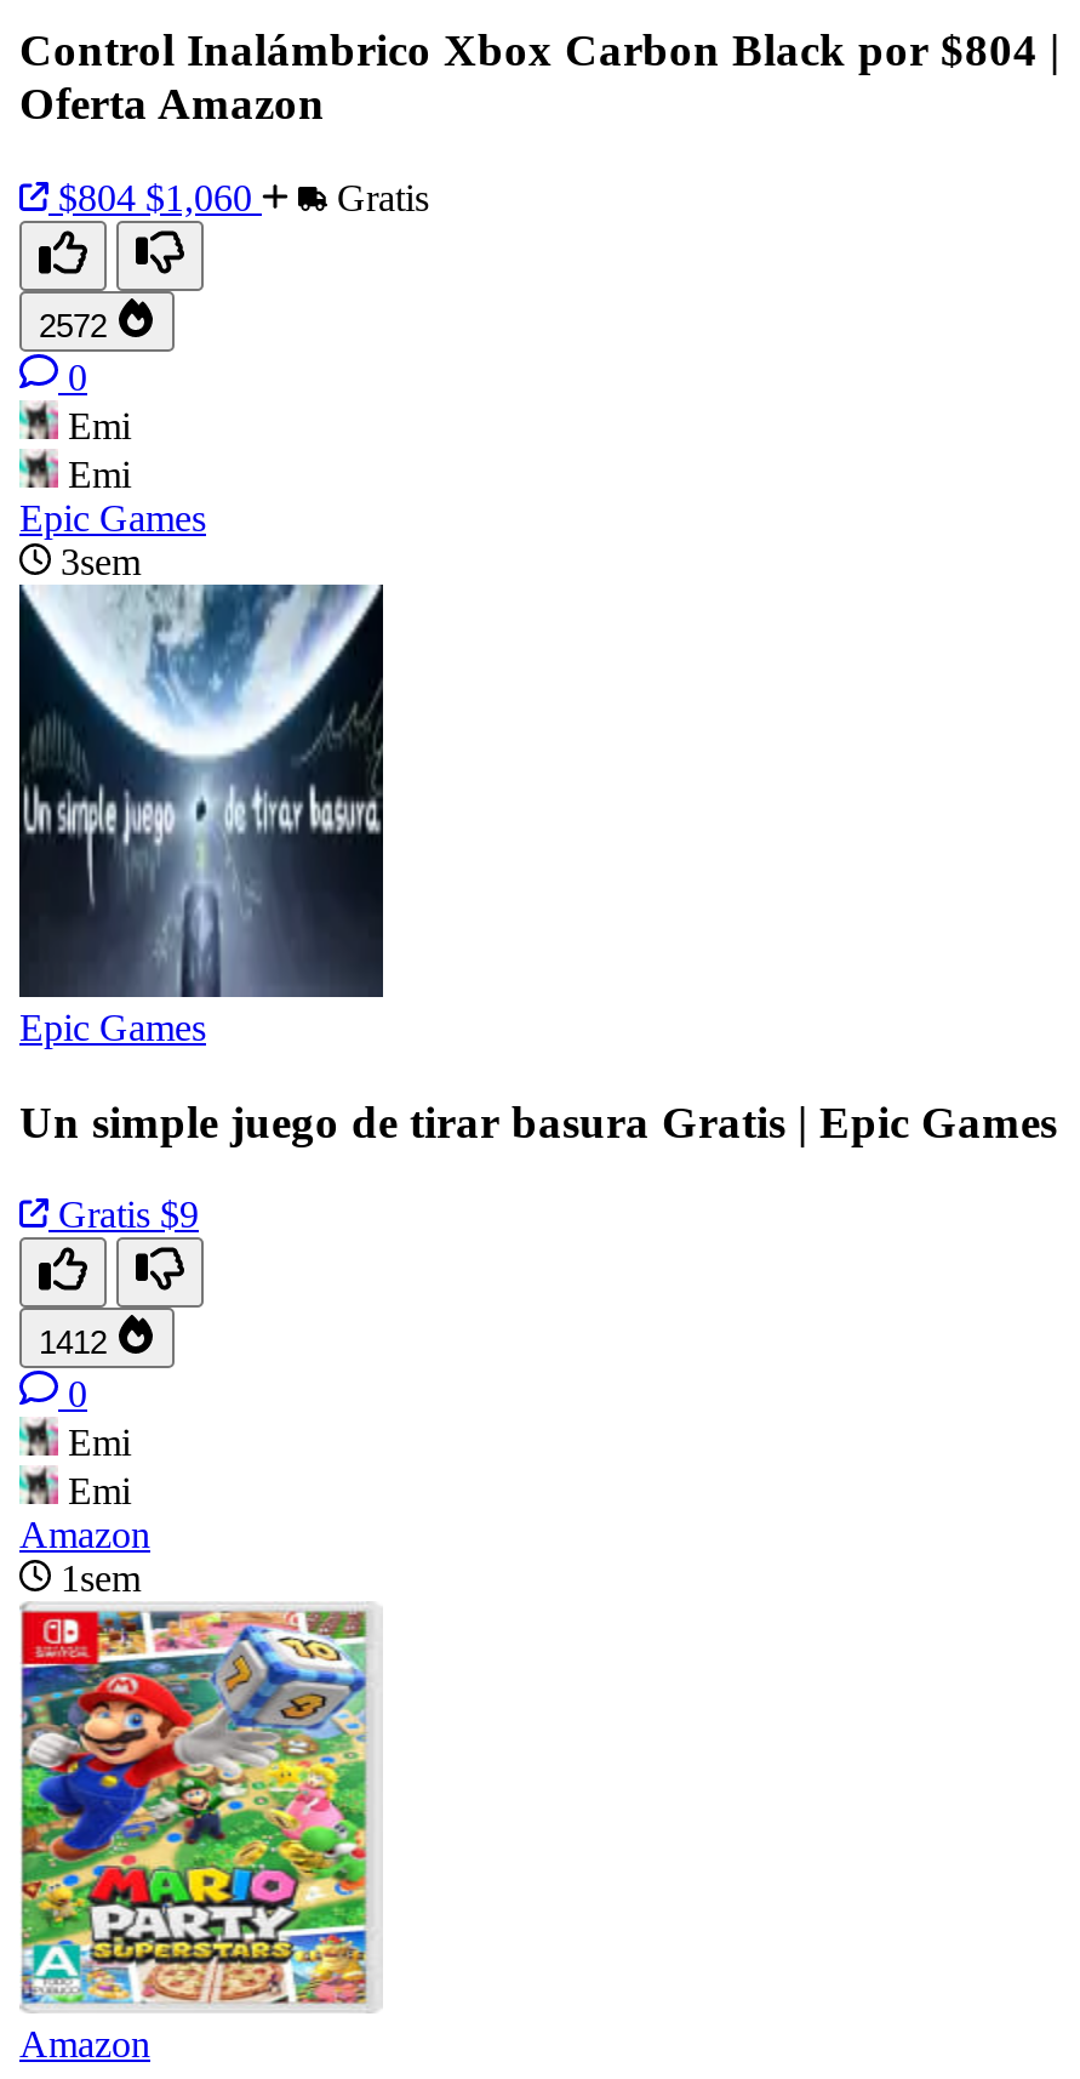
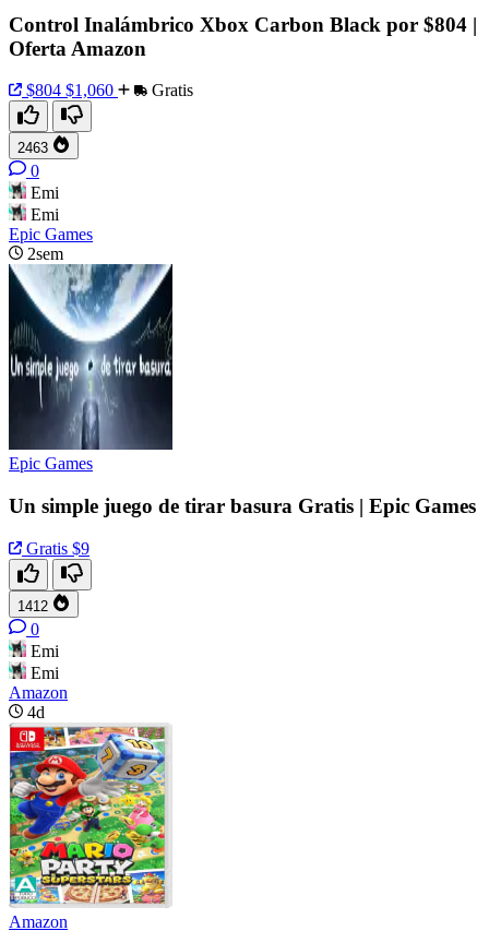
- 2572
+ 2463

- 3sem
+ 2sem

- 1sem
+ 4d
